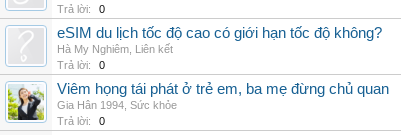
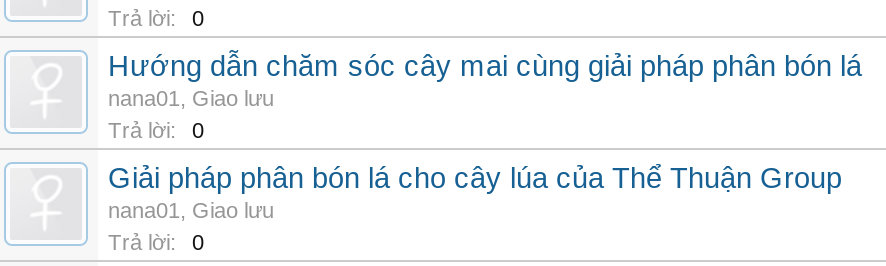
- eSIM du lịch tốc độ cao có giới hạn tốc độ không?
- Hà My Nghiêm, Liên kết
+ Hướng dẫn chăm sóc cây mai cùng giải pháp phân bón lá
+ nana01, Giao lưu

- [image]

- Viêm họng tái phát ở trẻ em, ba mẹ đừng chủ quan
- Gia Hân 1994, Sức khỏe
+ Giải pháp phân bón lá cho cây lúa của Thể Thuận Group
+ nana01, Giao lưu
